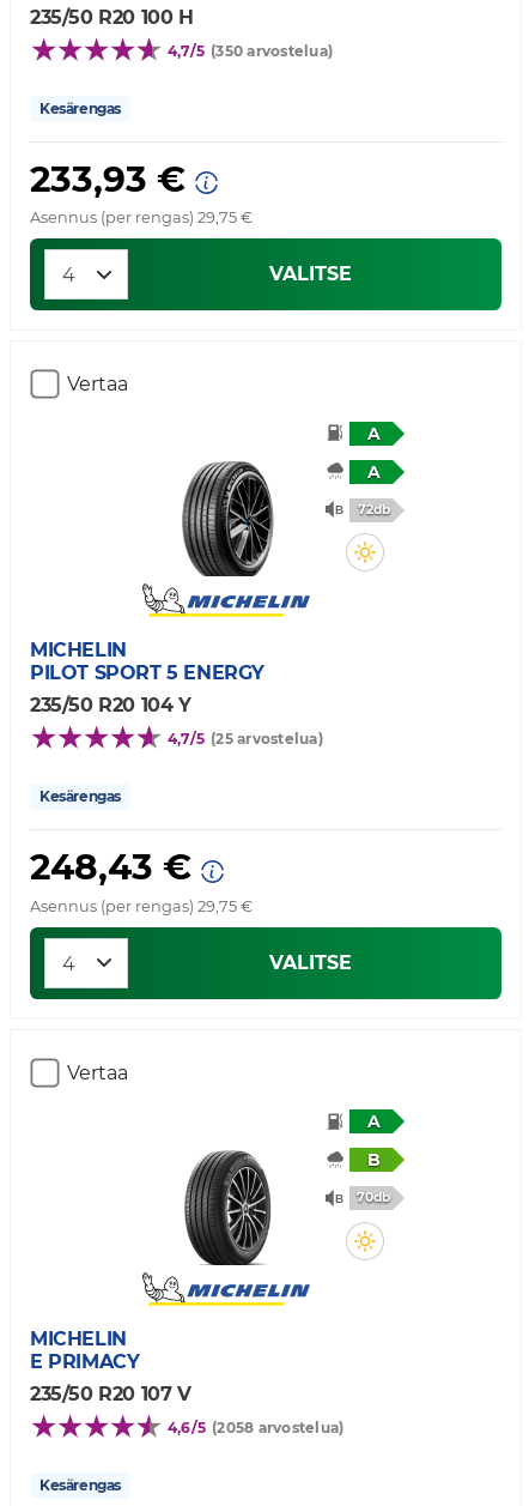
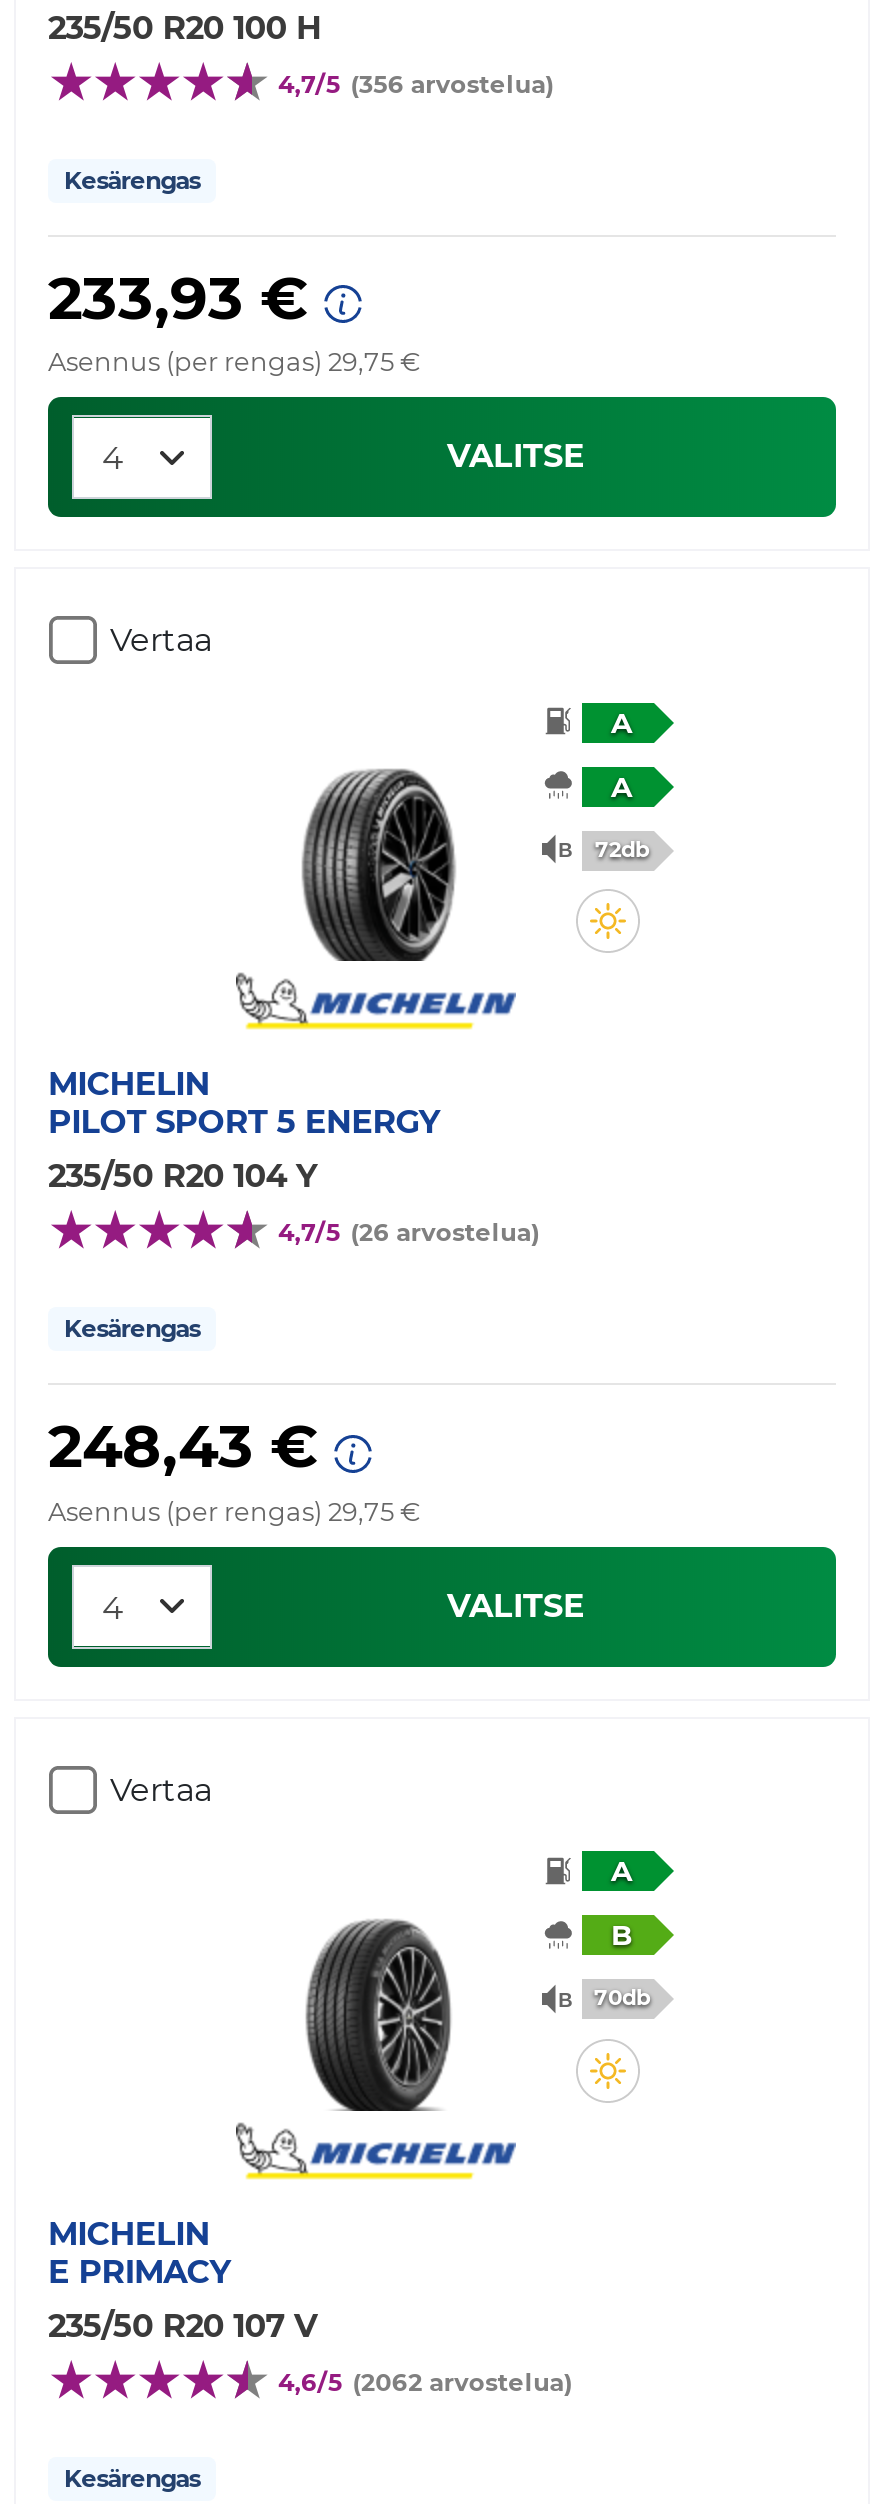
- 4,7/5 (350 arvostelua)
+ 4,7/5 (356 arvostelua)

- 4,7/5 (25 arvostelua)
+ 4,7/5 (26 arvostelua)

- 4,6/5 (2058 arvostelua)
+ 4,6/5 (2062 arvostelua)
